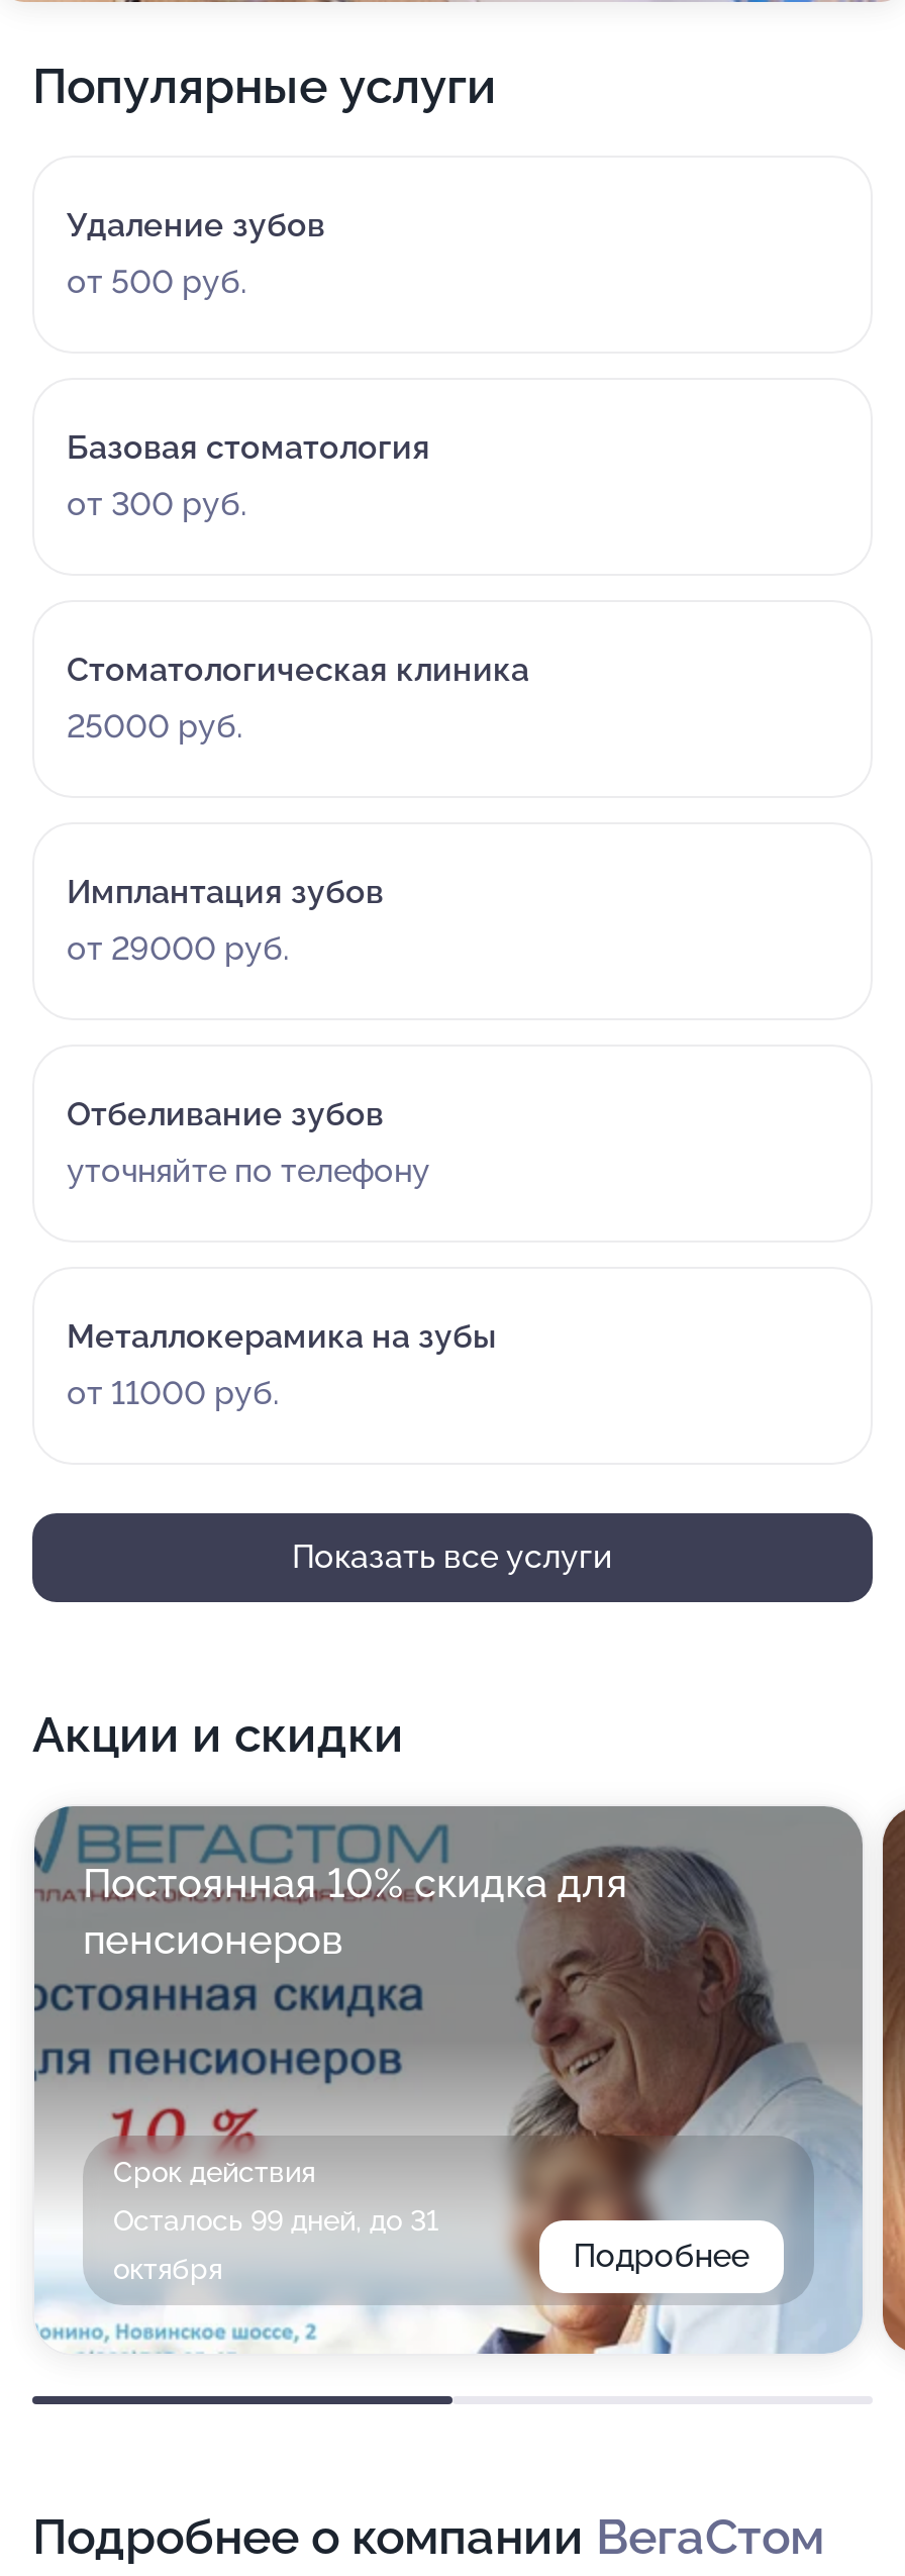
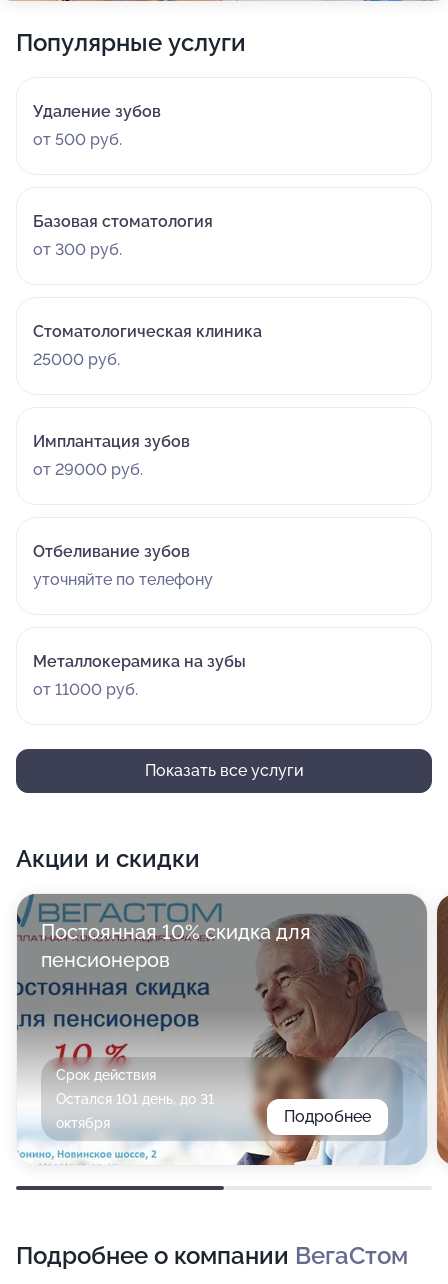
- Осталось 99 дней, до 31
+ Остался 101 день, до 31
